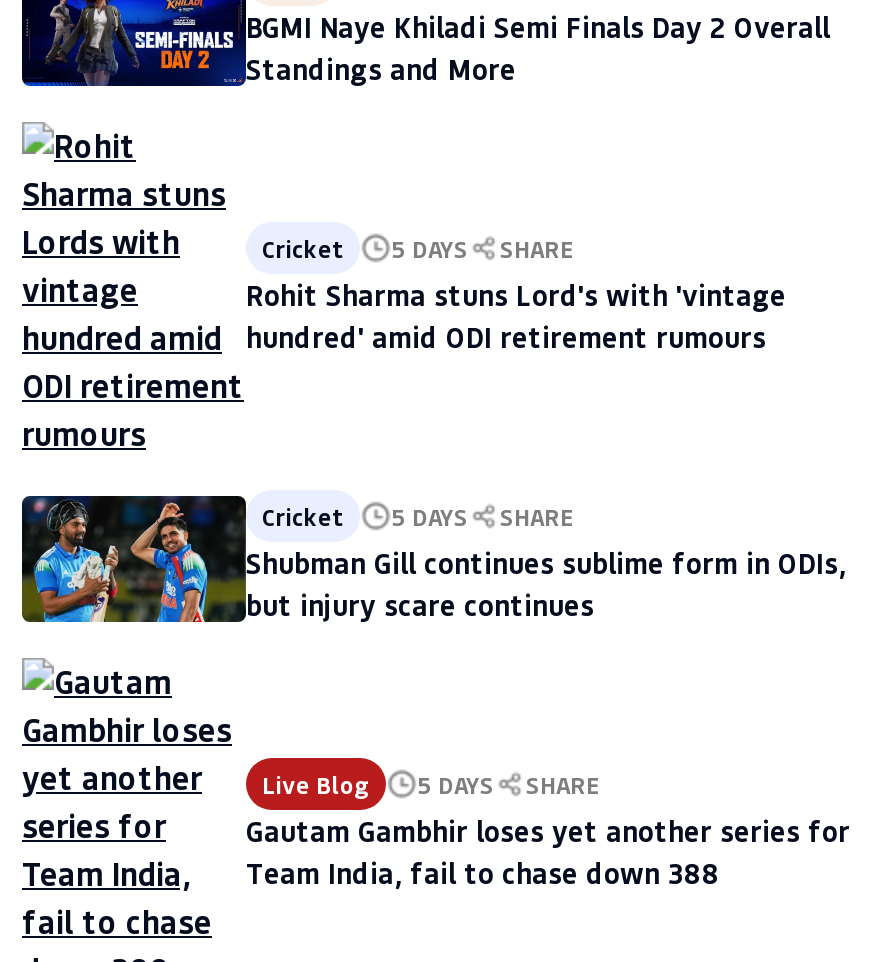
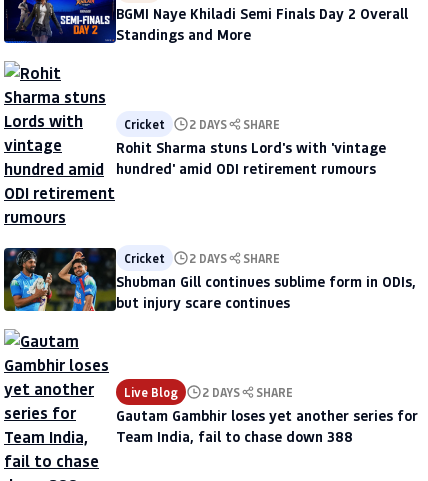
- Cricket 5 DAYS SHARE
+ Cricket 2 DAYS SHARE

- Cricket 5 DAYS SHARE
+ Cricket 2 DAYS SHARE

- Live Blog 5 DAYS SHARE
+ Live Blog 2 DAYS SHARE
